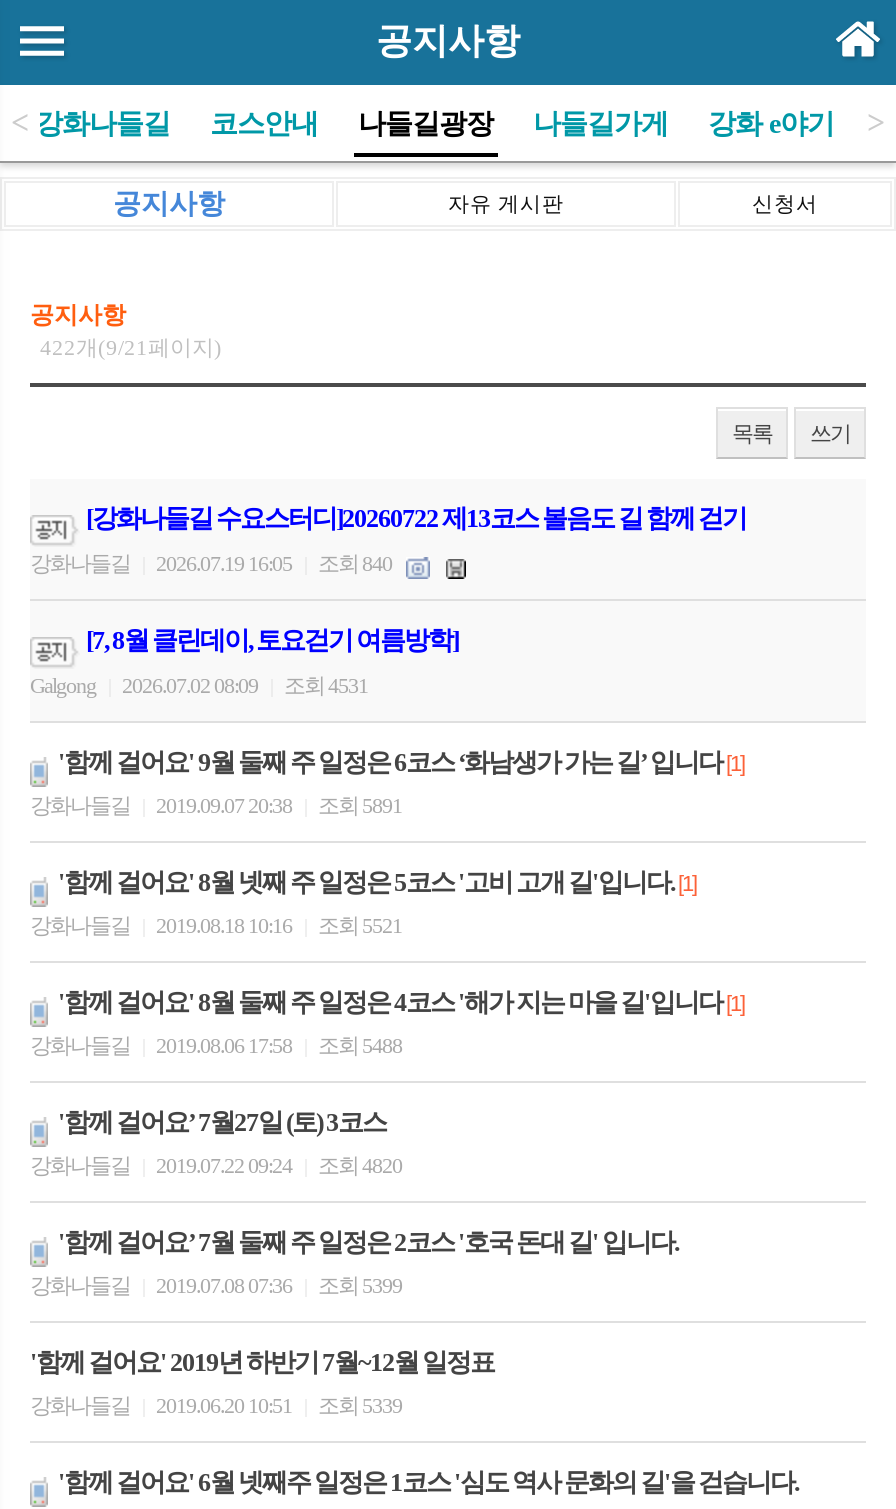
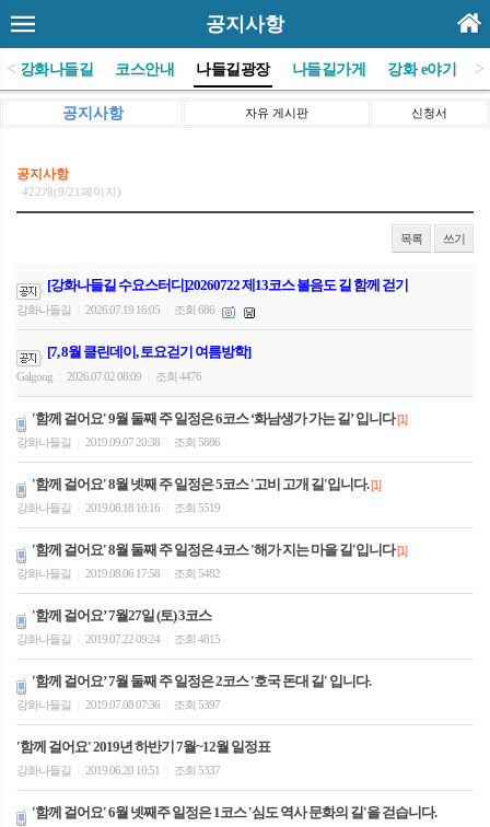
- 강화나들길 2026.07.19 16:05 조회 840
+ 강화나들길 2026.07.19 16:05 조회 686

- Galgong 2026.07.02 08:09 조회 4531
+ Galgong 2026.07.02 08:09 조회 4476

- 강화나들길 2019.09.07 20:38 조회 5891
+ 강화나들길 2019.09.07 20:38 조회 5886

- 강화나들길 2019.08.18 10:16 조회 5521
+ 강화나들길 2019.08.18 10:16 조회 5519

- 강화나들길 2019.08.06 17:58 조회 5488
+ 강화나들길 2019.08.06 17:58 조회 5482

- 강화나들길 2019.07.22 09:24 조회 4820
+ 강화나들길 2019.07.22 09:24 조회 4815

- 강화나들길 2019.07.08 07:36 조회 5399
+ 강화나들길 2019.07.08 07:36 조회 5397

- 강화나들길 2019.06.20 10:51 조회 5339
+ 강화나들길 2019.06.20 10:51 조회 5337
